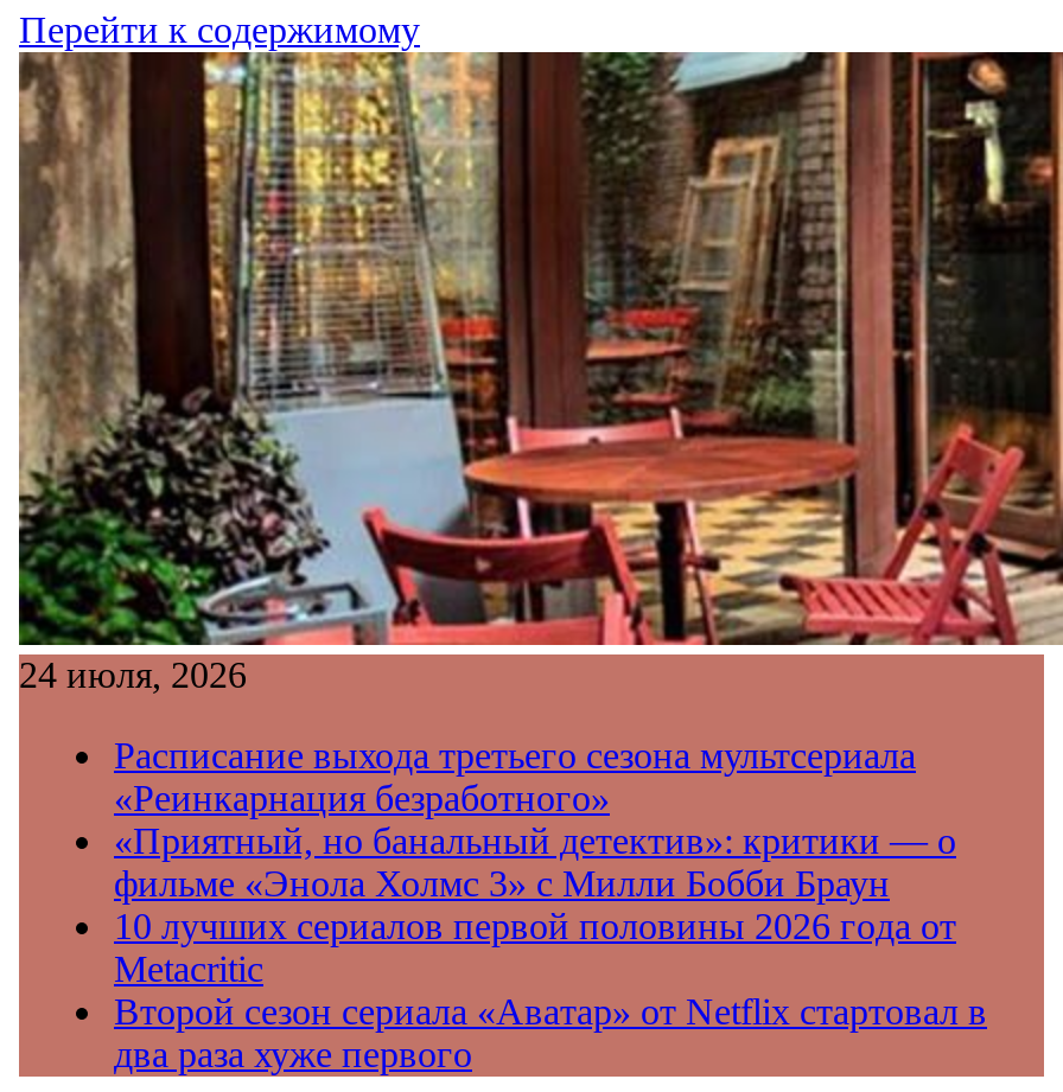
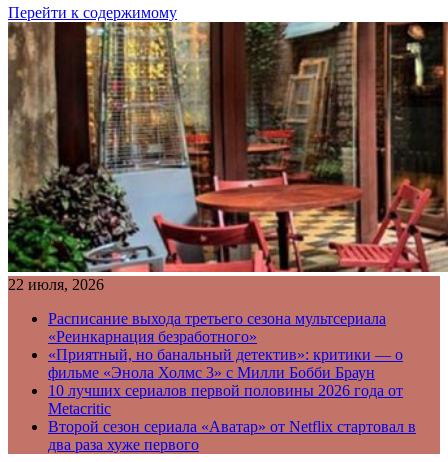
- 24 июля, 2026
+ 22 июля, 2026
